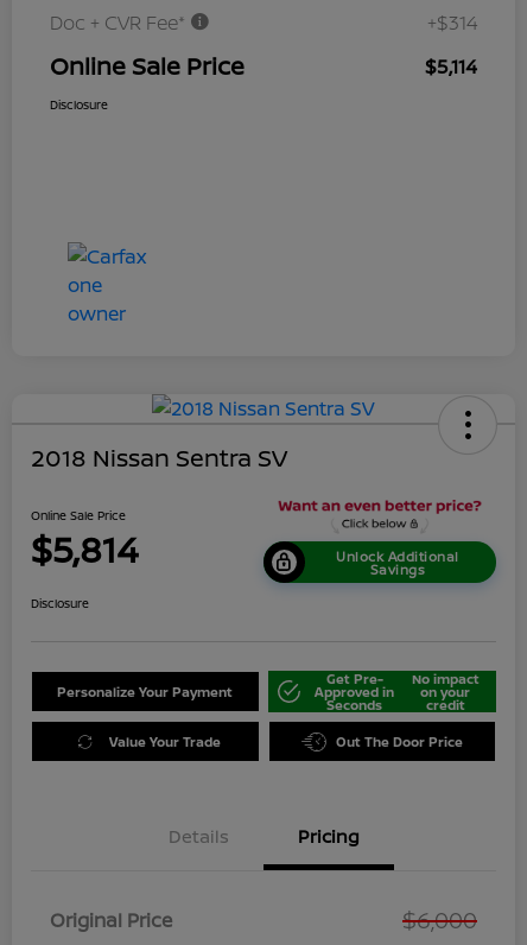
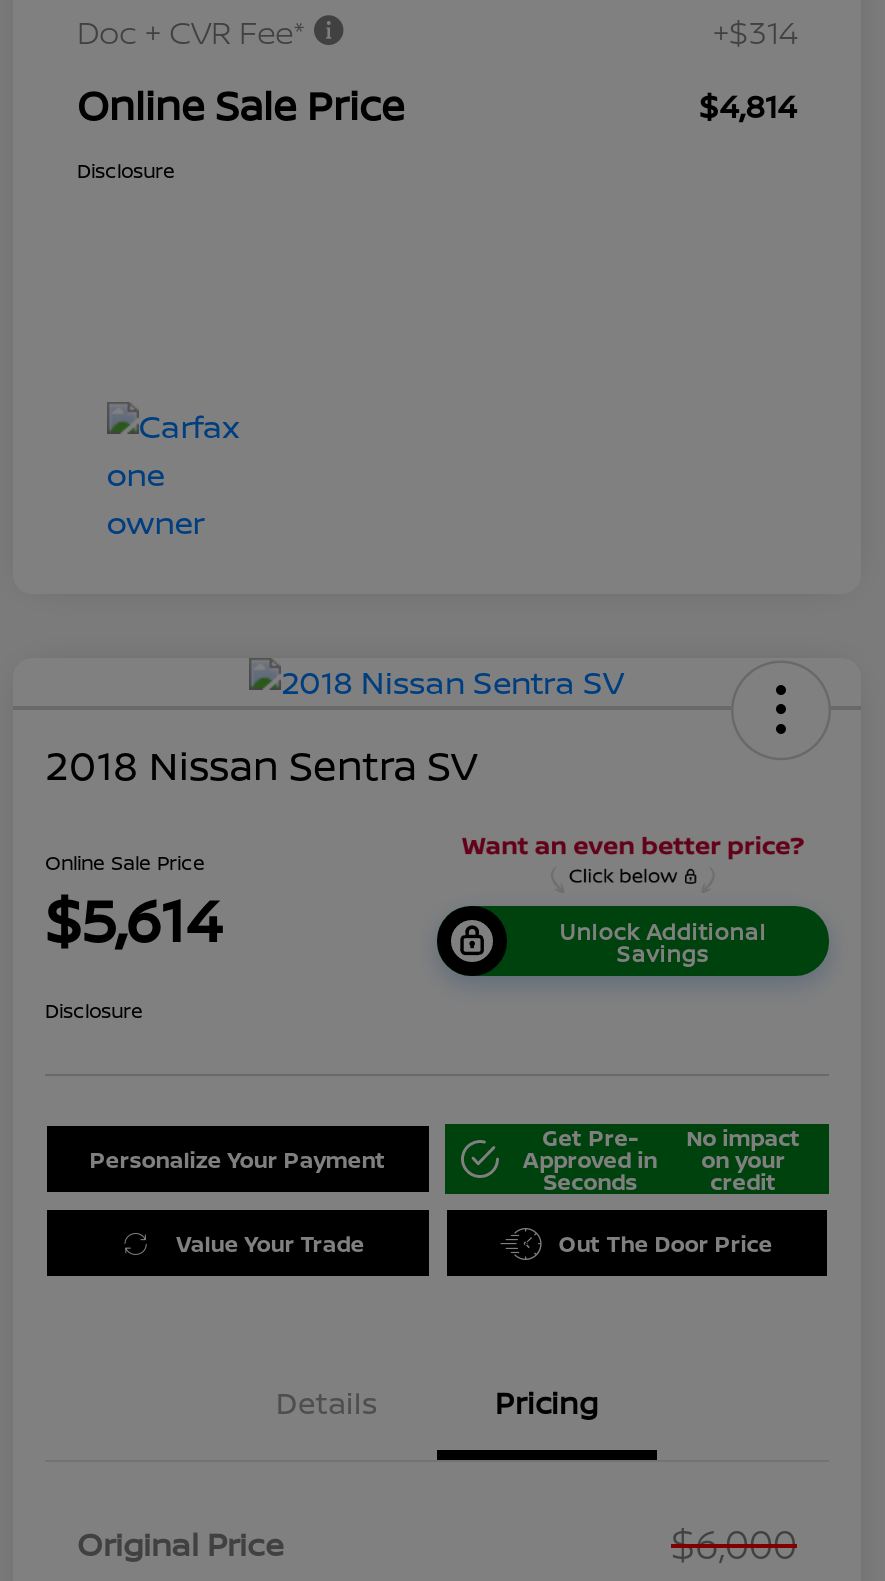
- $5,114
+ $4,814

- $5,814
+ $5,614
